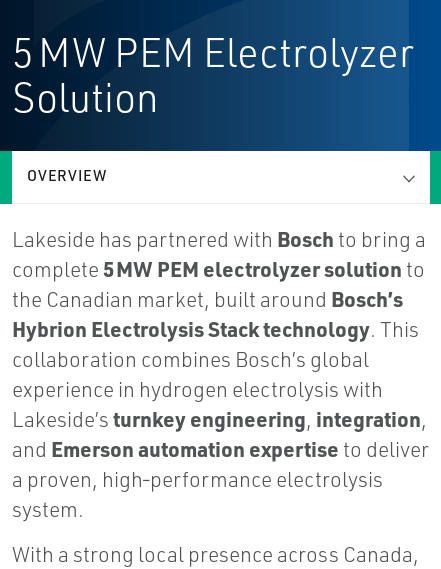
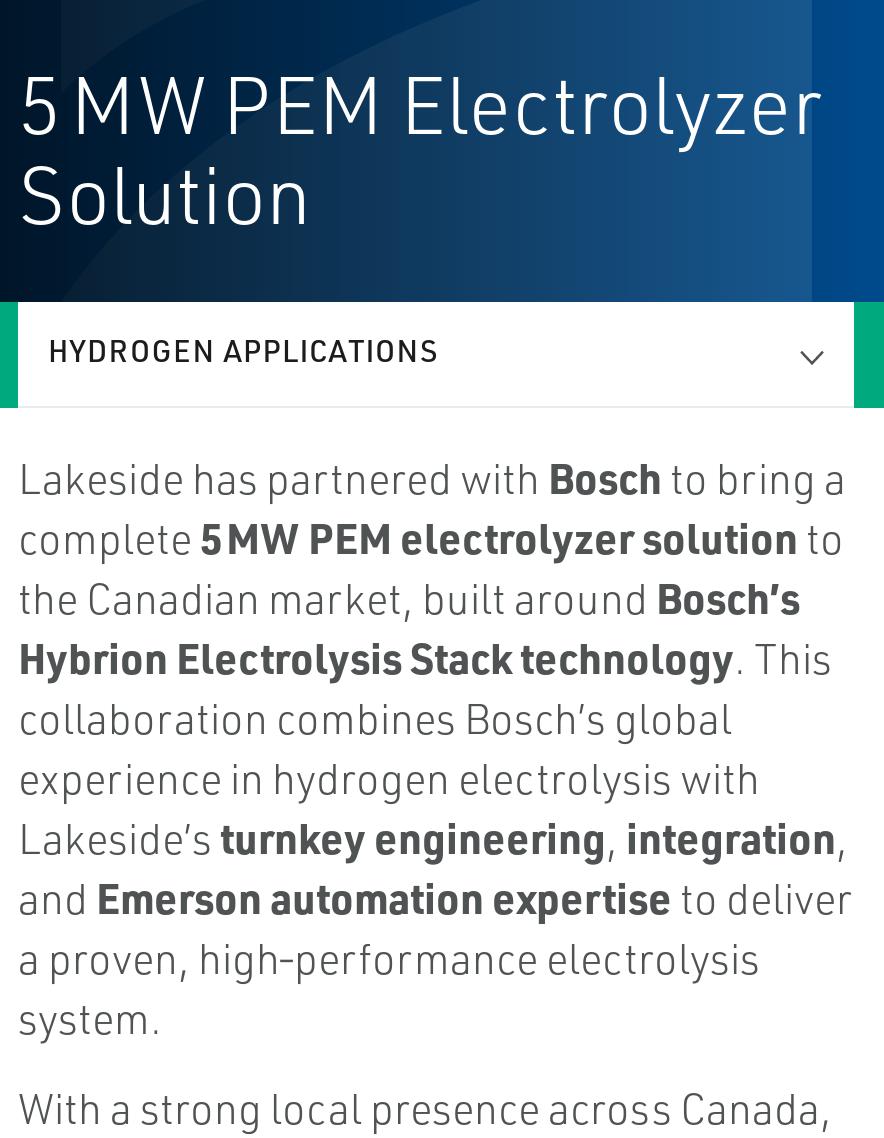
- OVERVIEW
+ HYDROGEN APPLICATIONS
